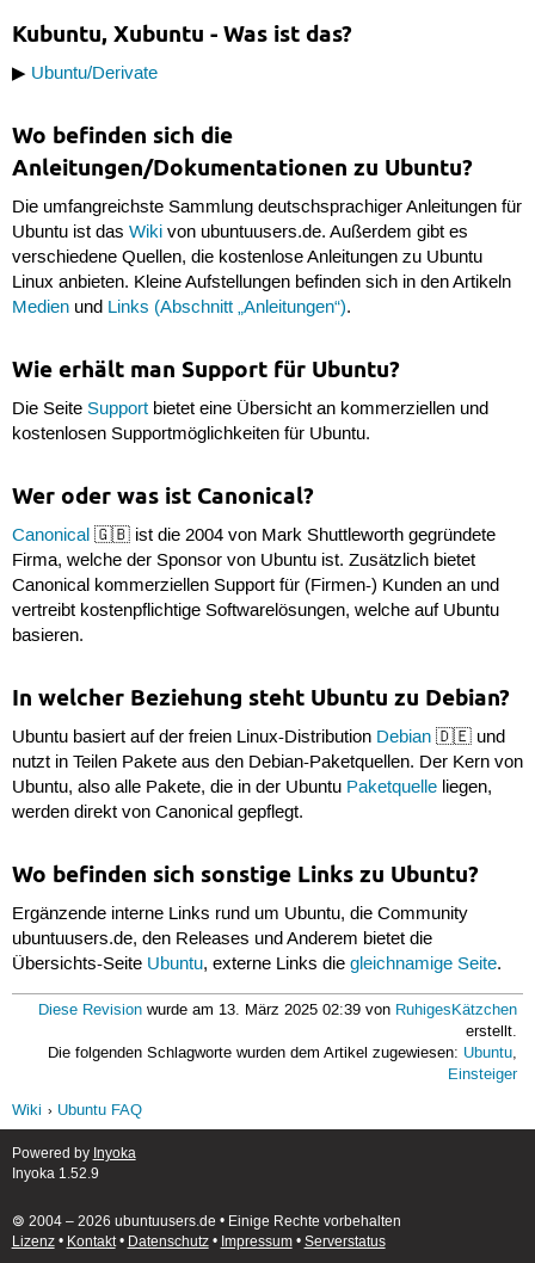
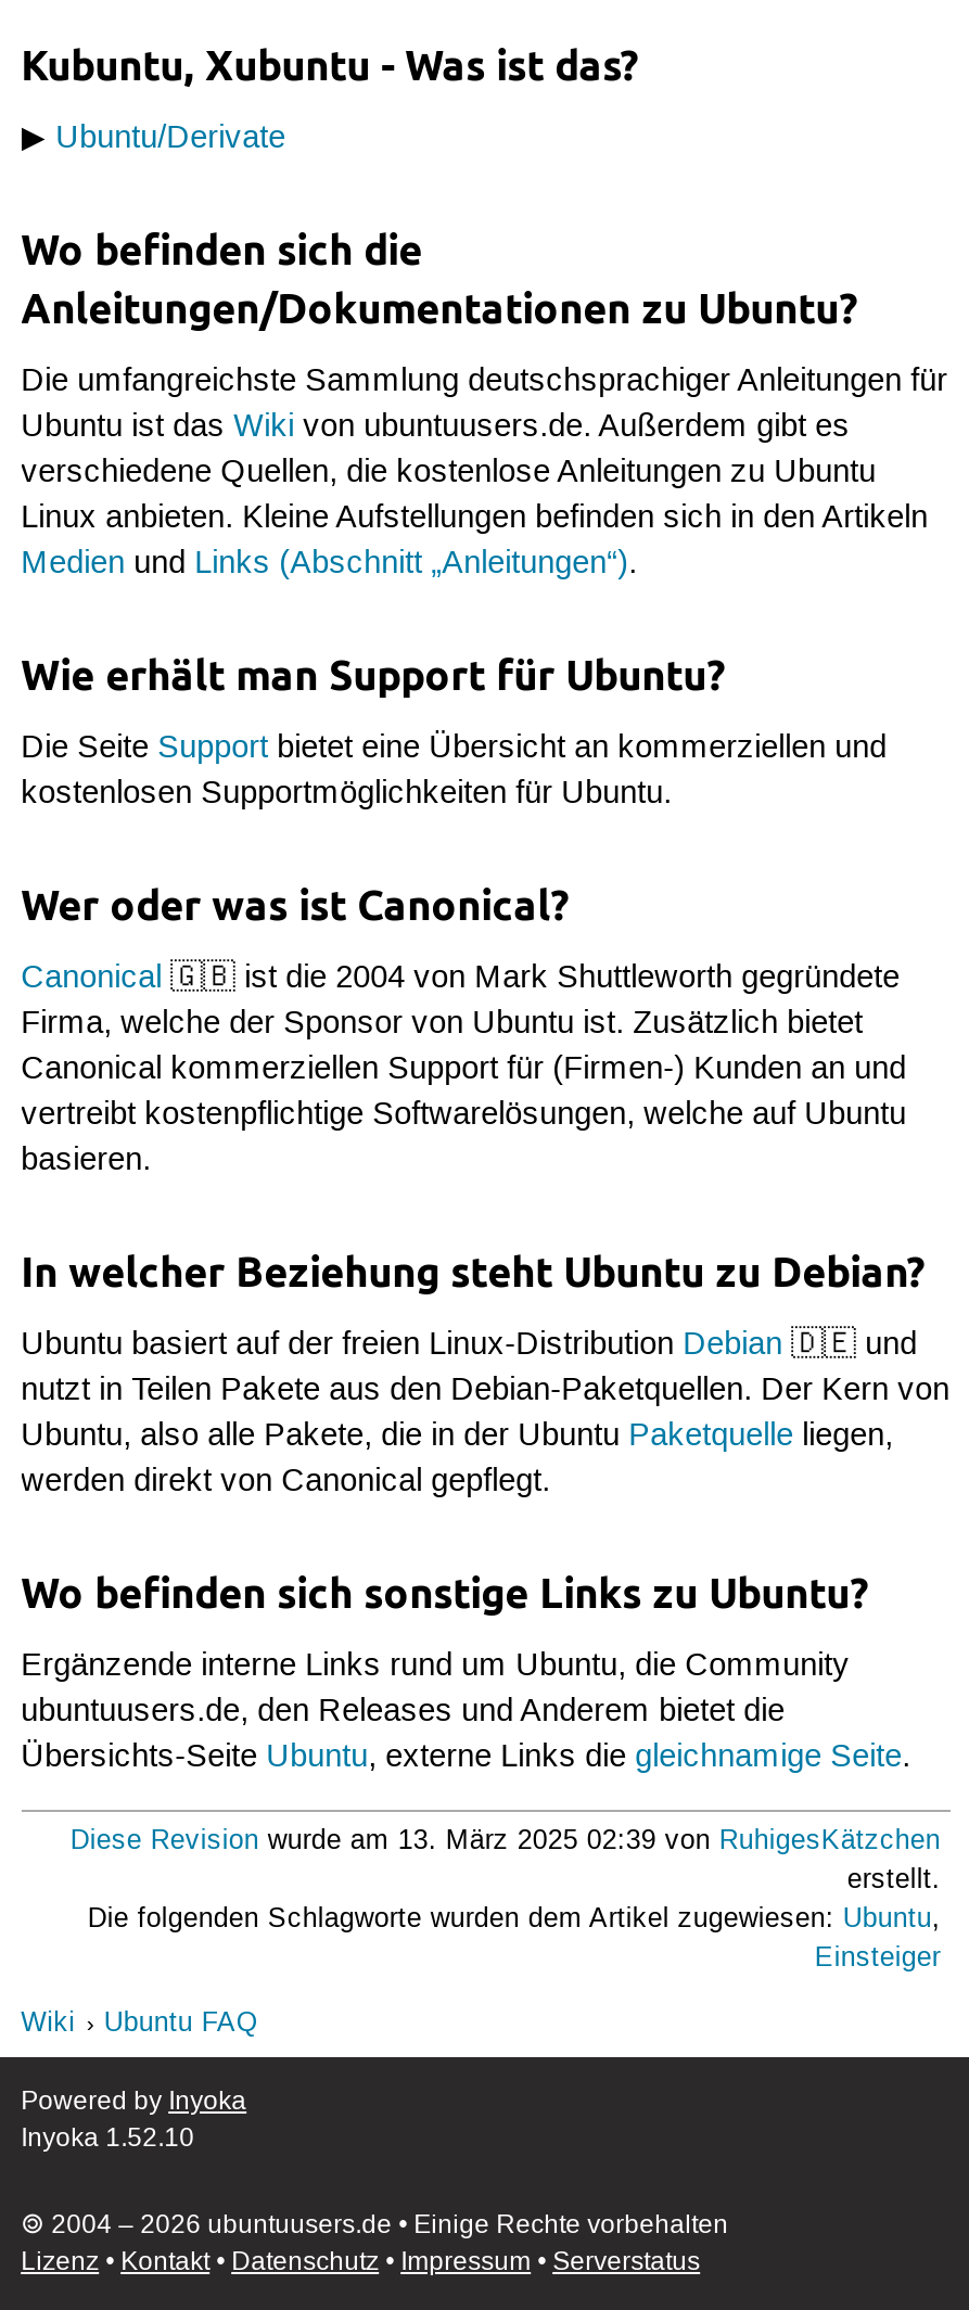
- Inyoka 1.52.9
+ Inyoka 1.52.10
